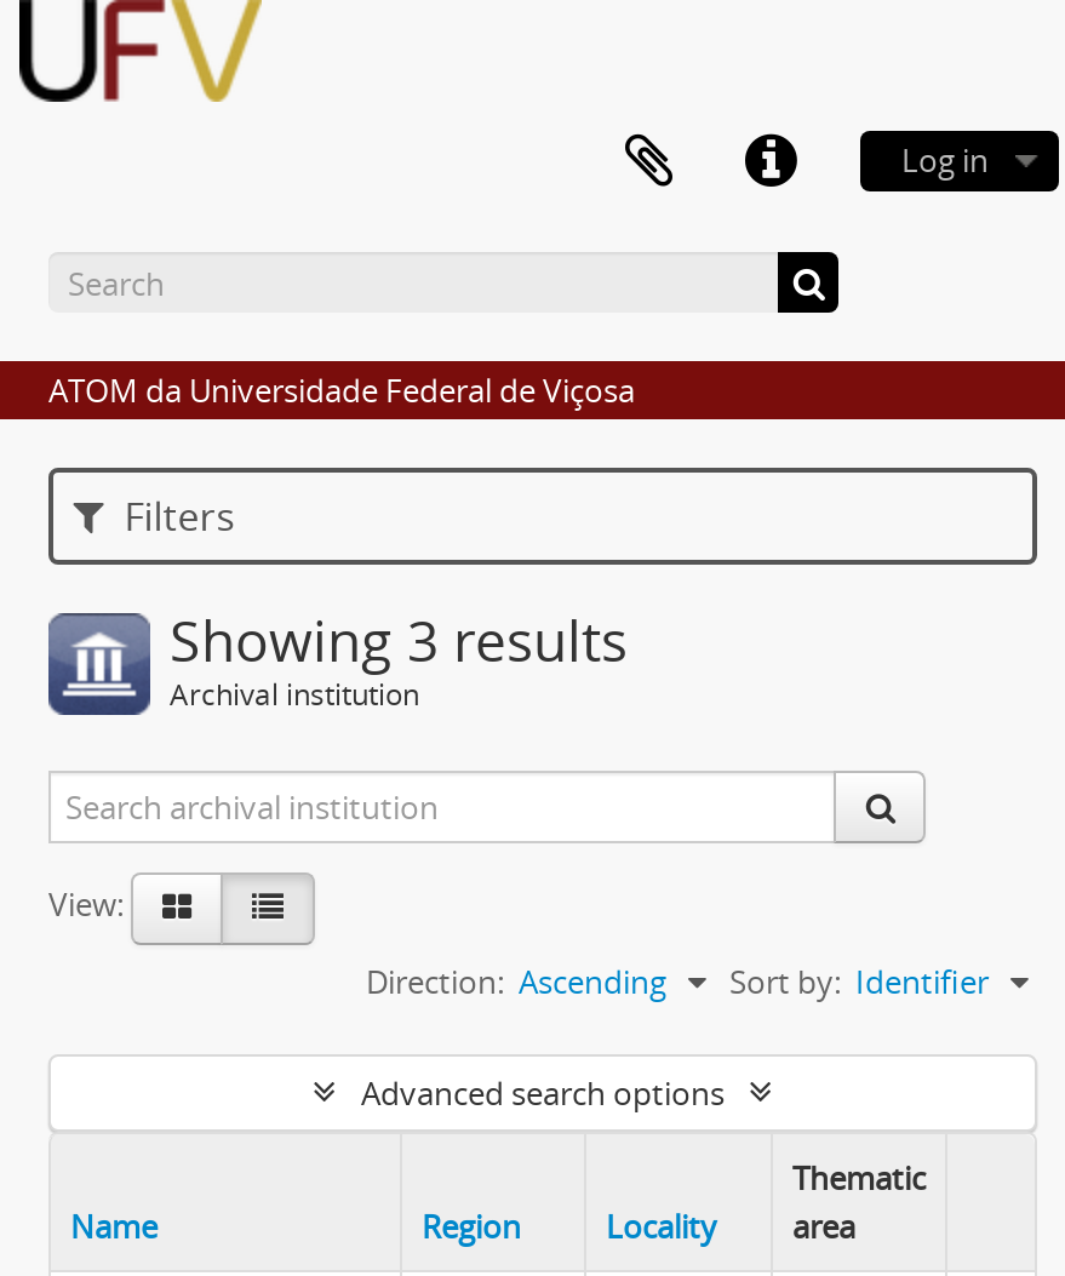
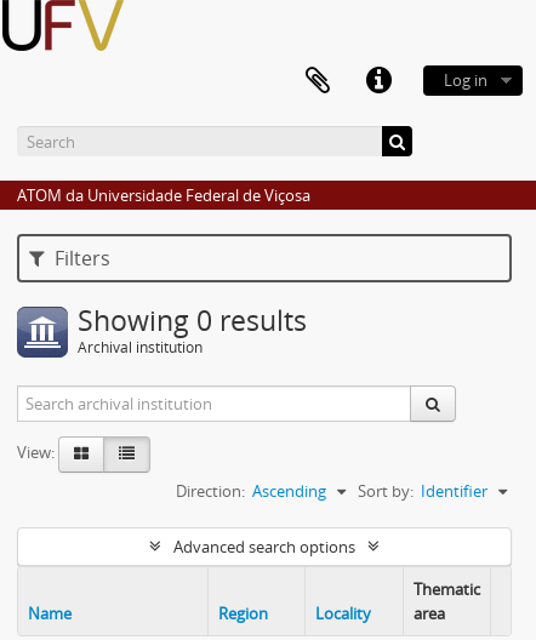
- Showing 3 results
+ Showing 0 results
